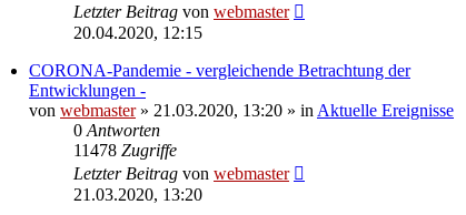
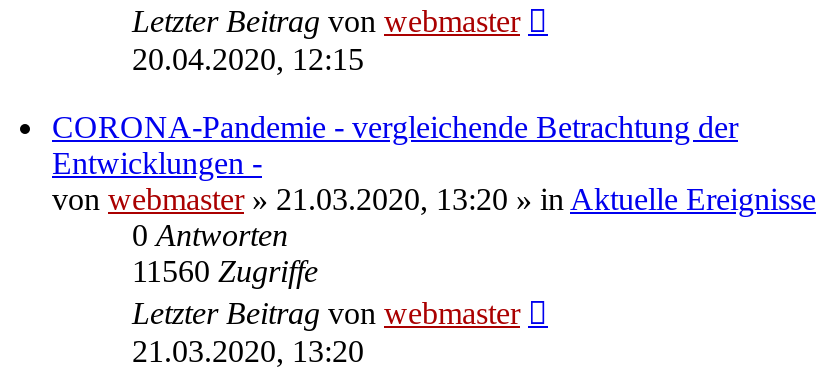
- 11478 Zugriffe
+ 11560 Zugriffe
